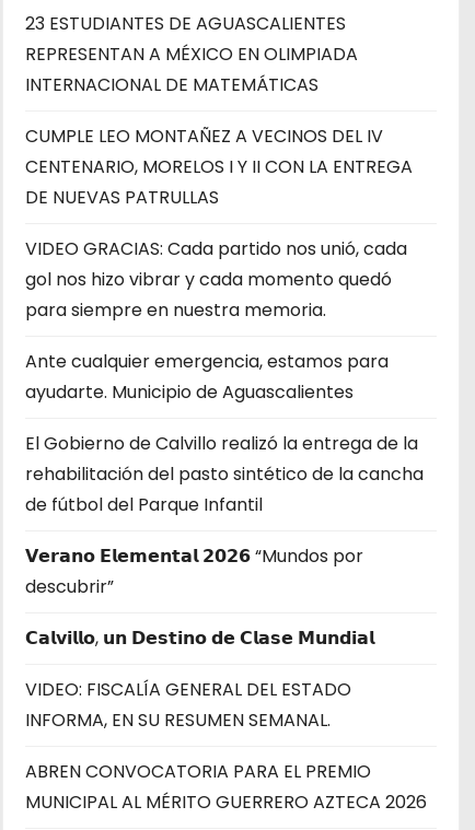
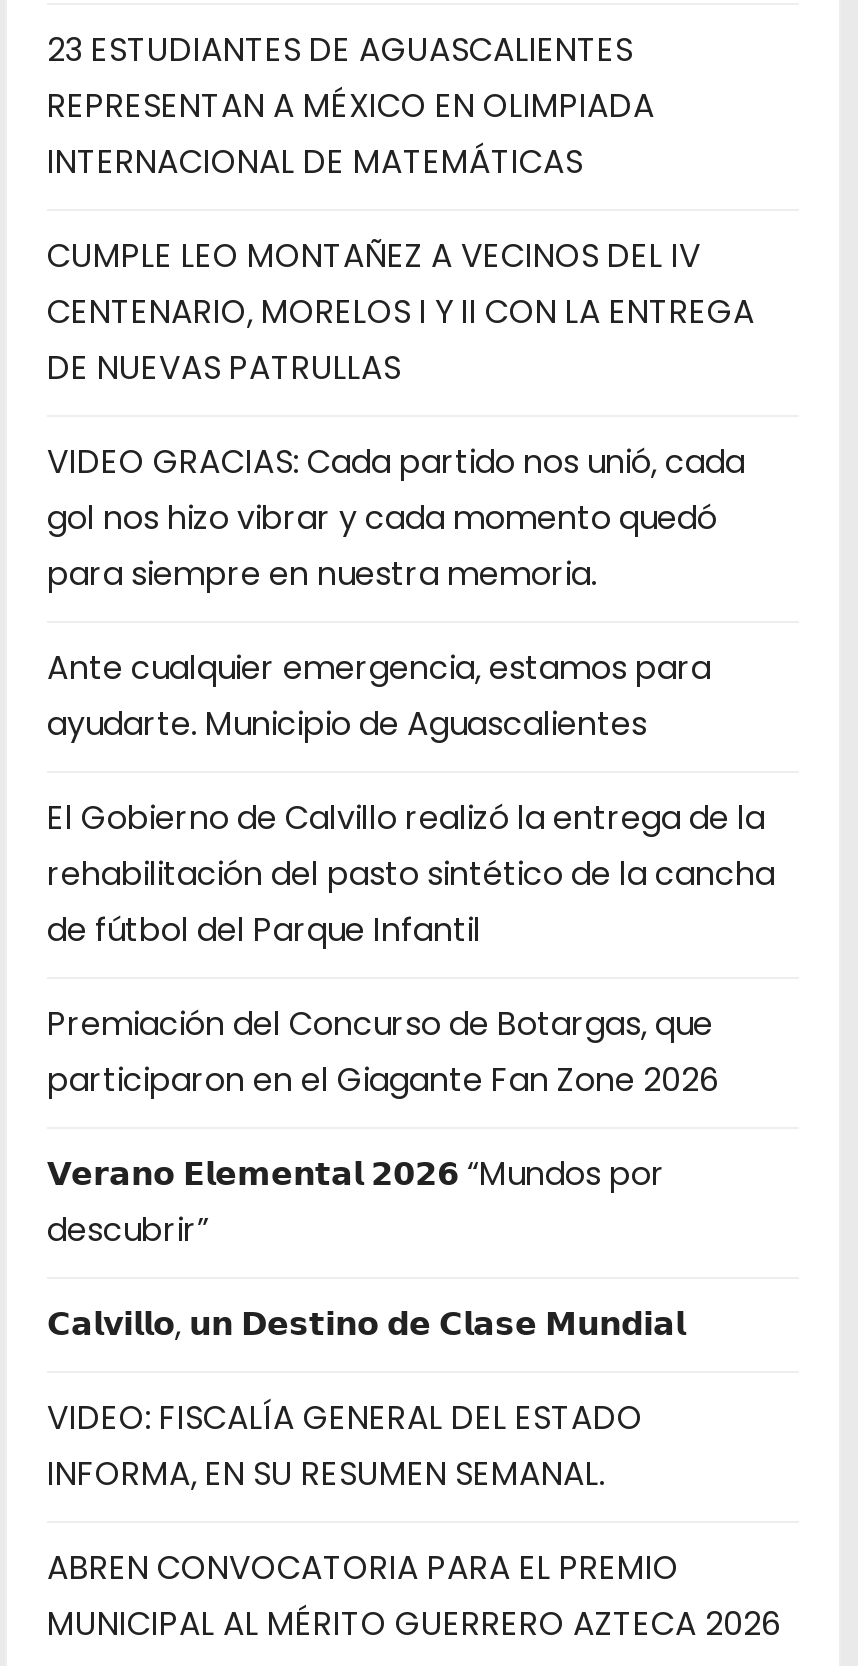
+ Premiación del Concurso de Botargas, que
+ participaron en el Giagante Fan Zone 2026
